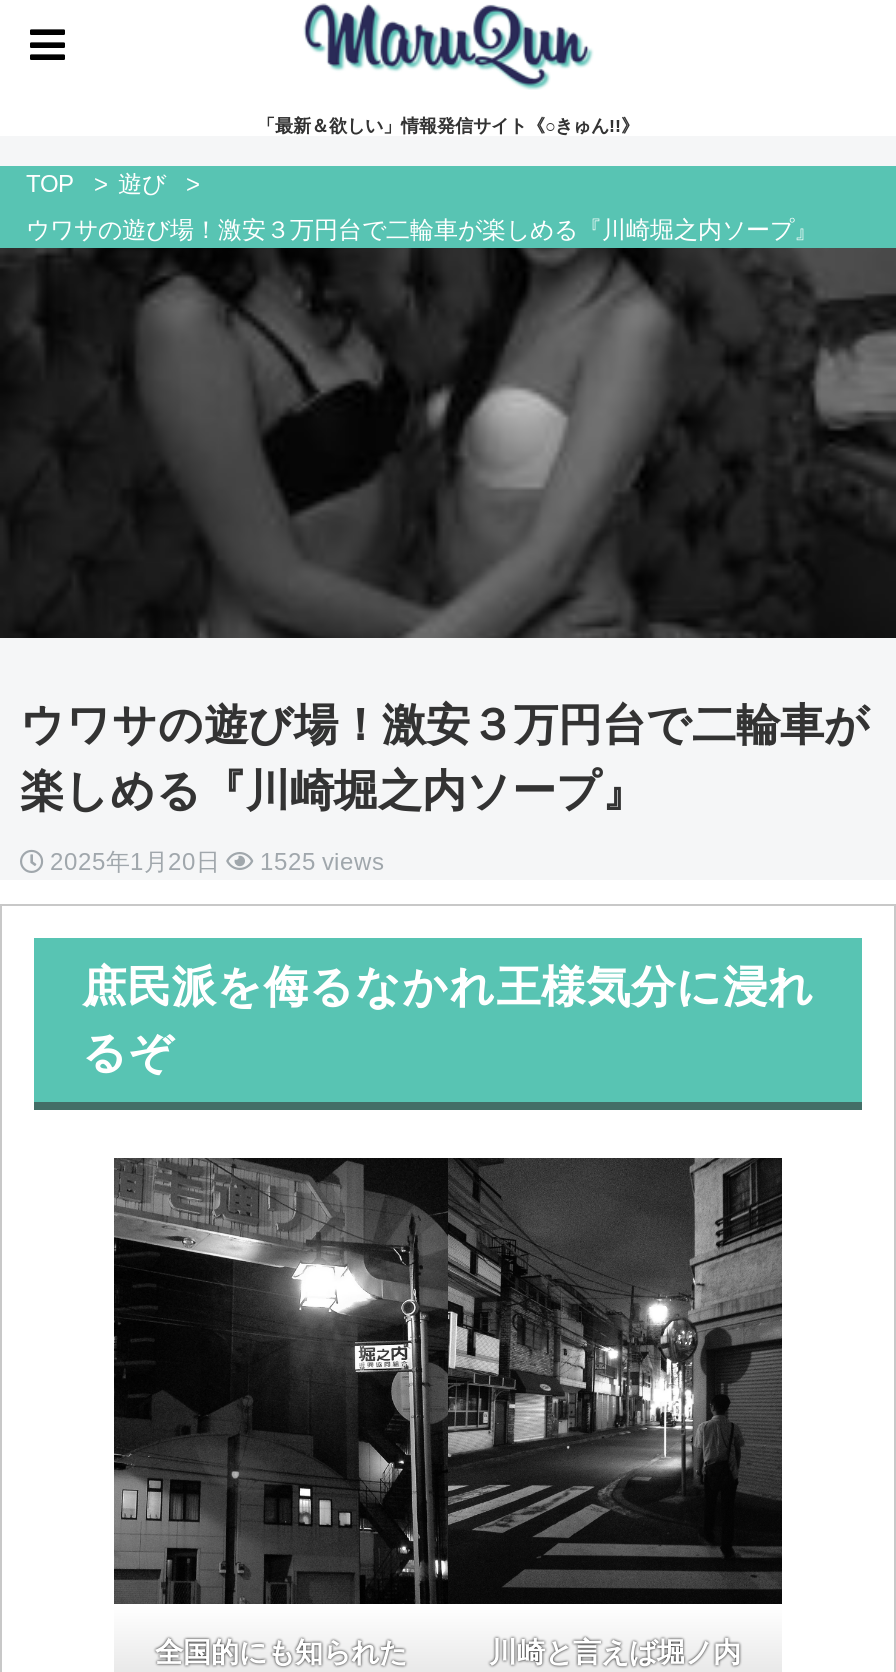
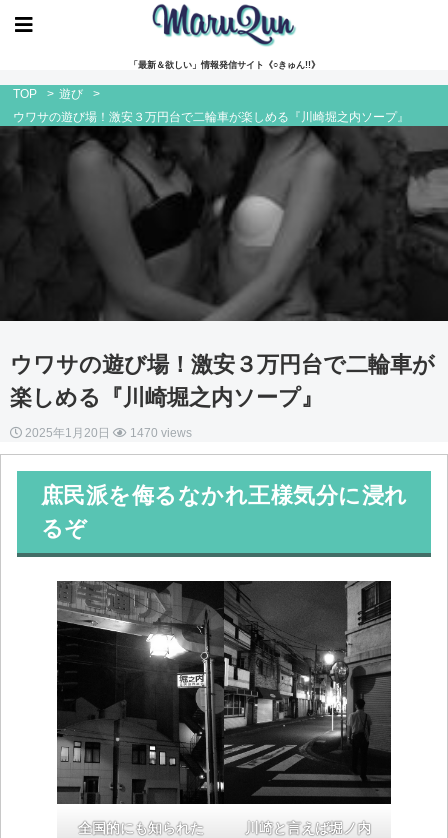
- 2025年1月20日 1525 views
+ 2025年1月20日 1470 views
